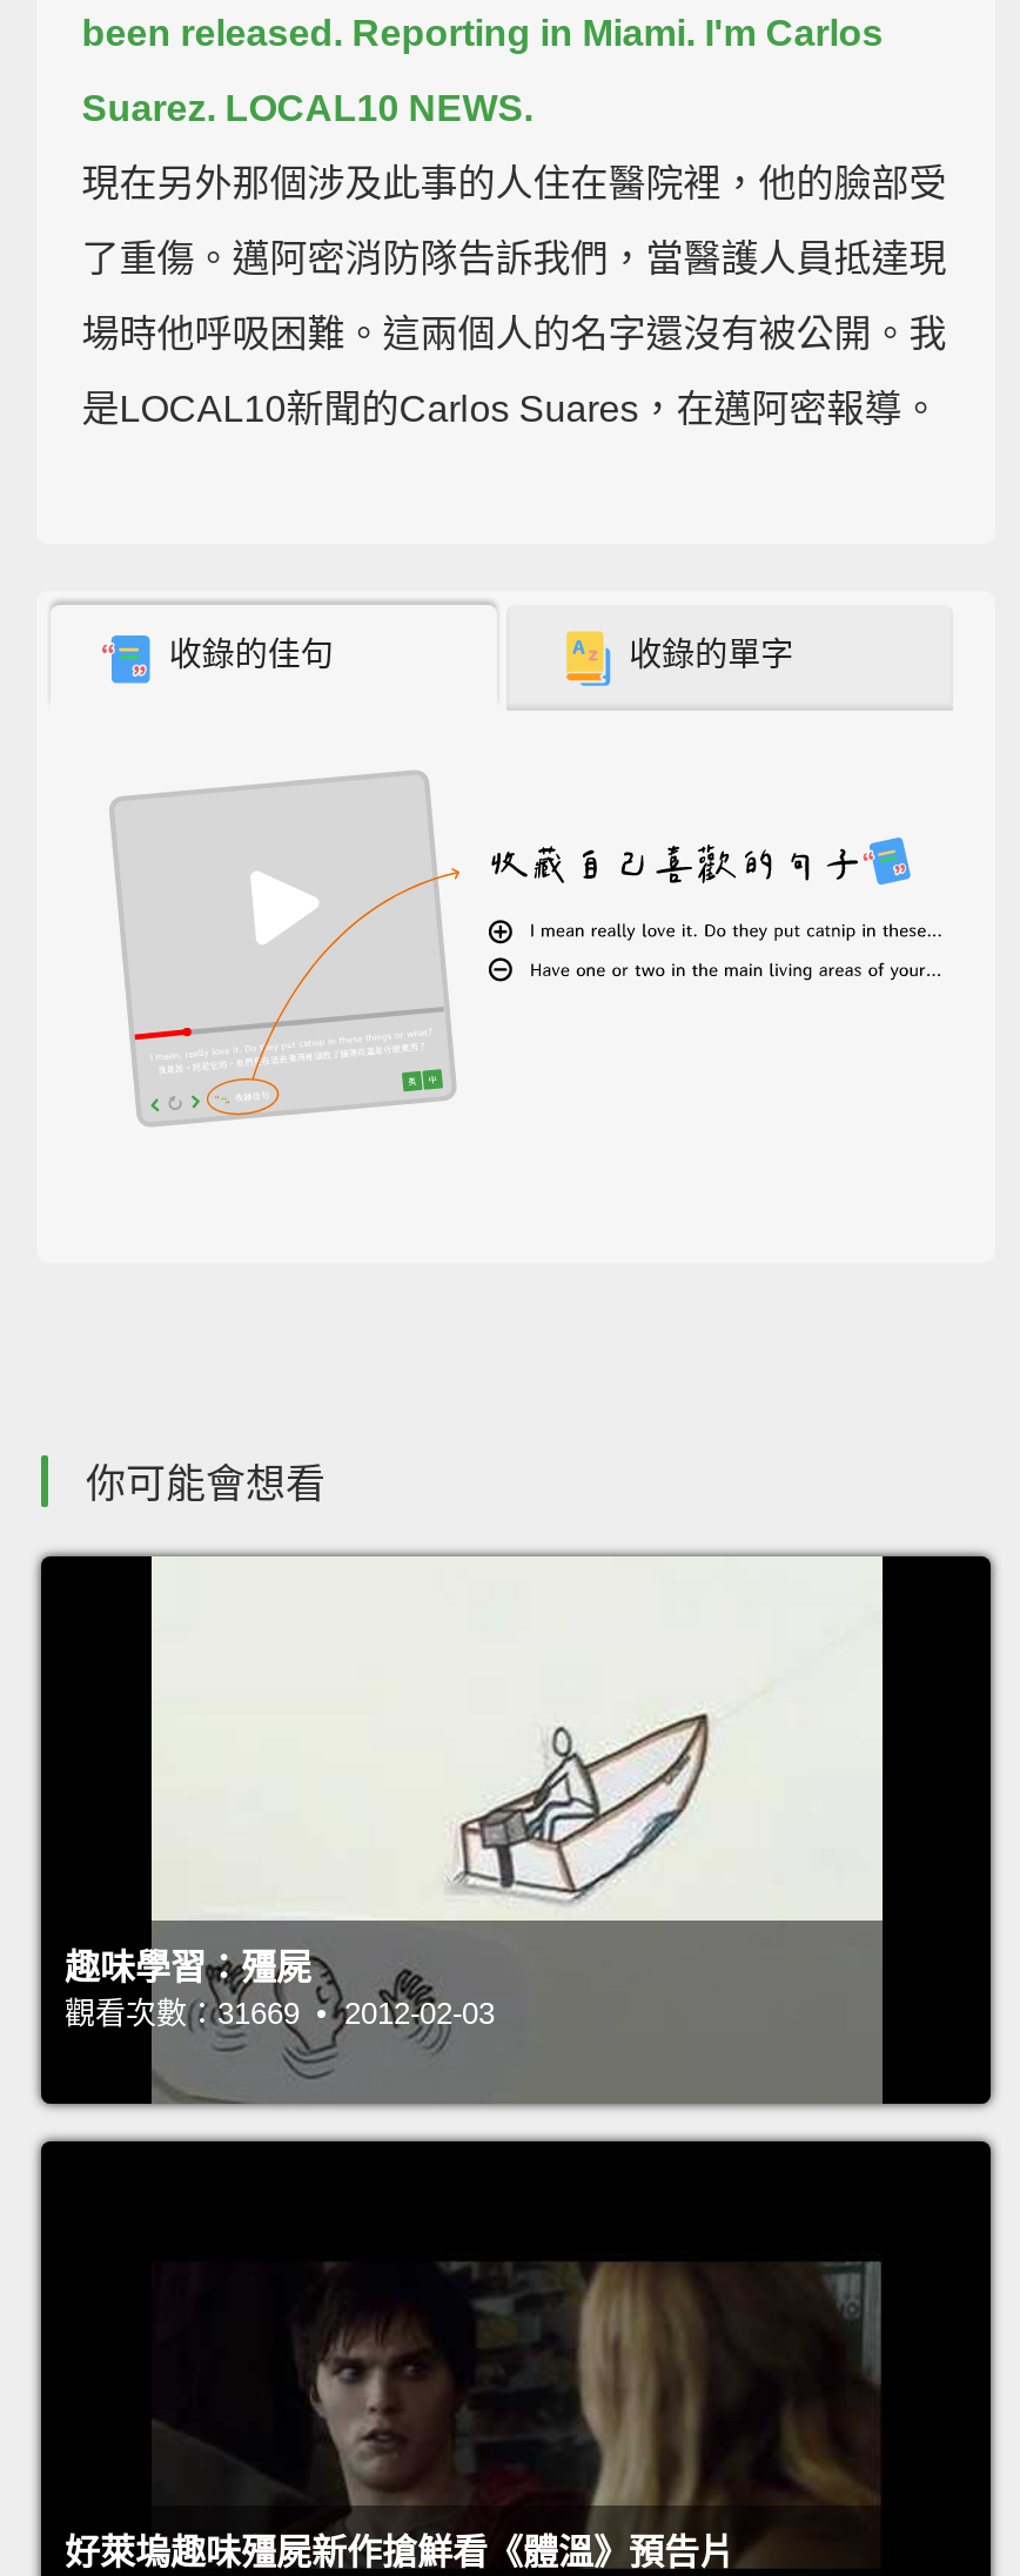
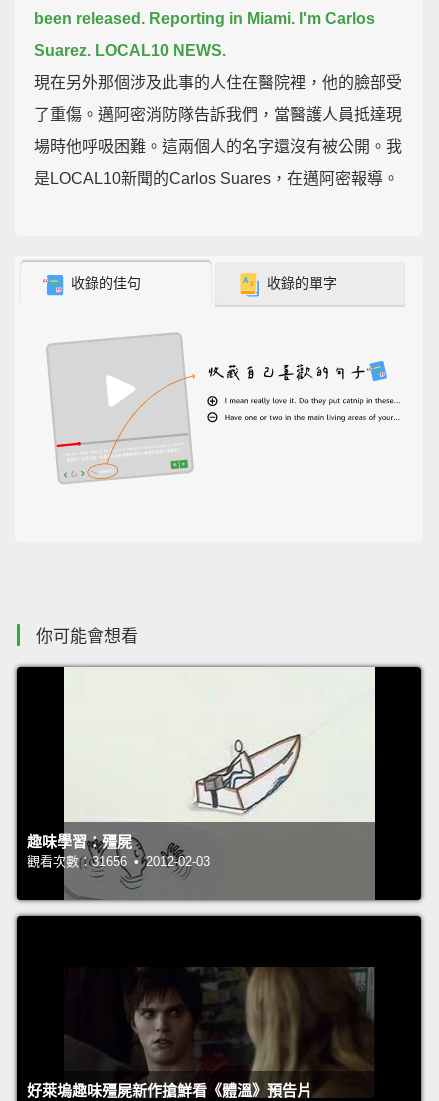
- 觀看次數：31669 • 2012-02-03
+ 觀看次數：31656 • 2012-02-03
